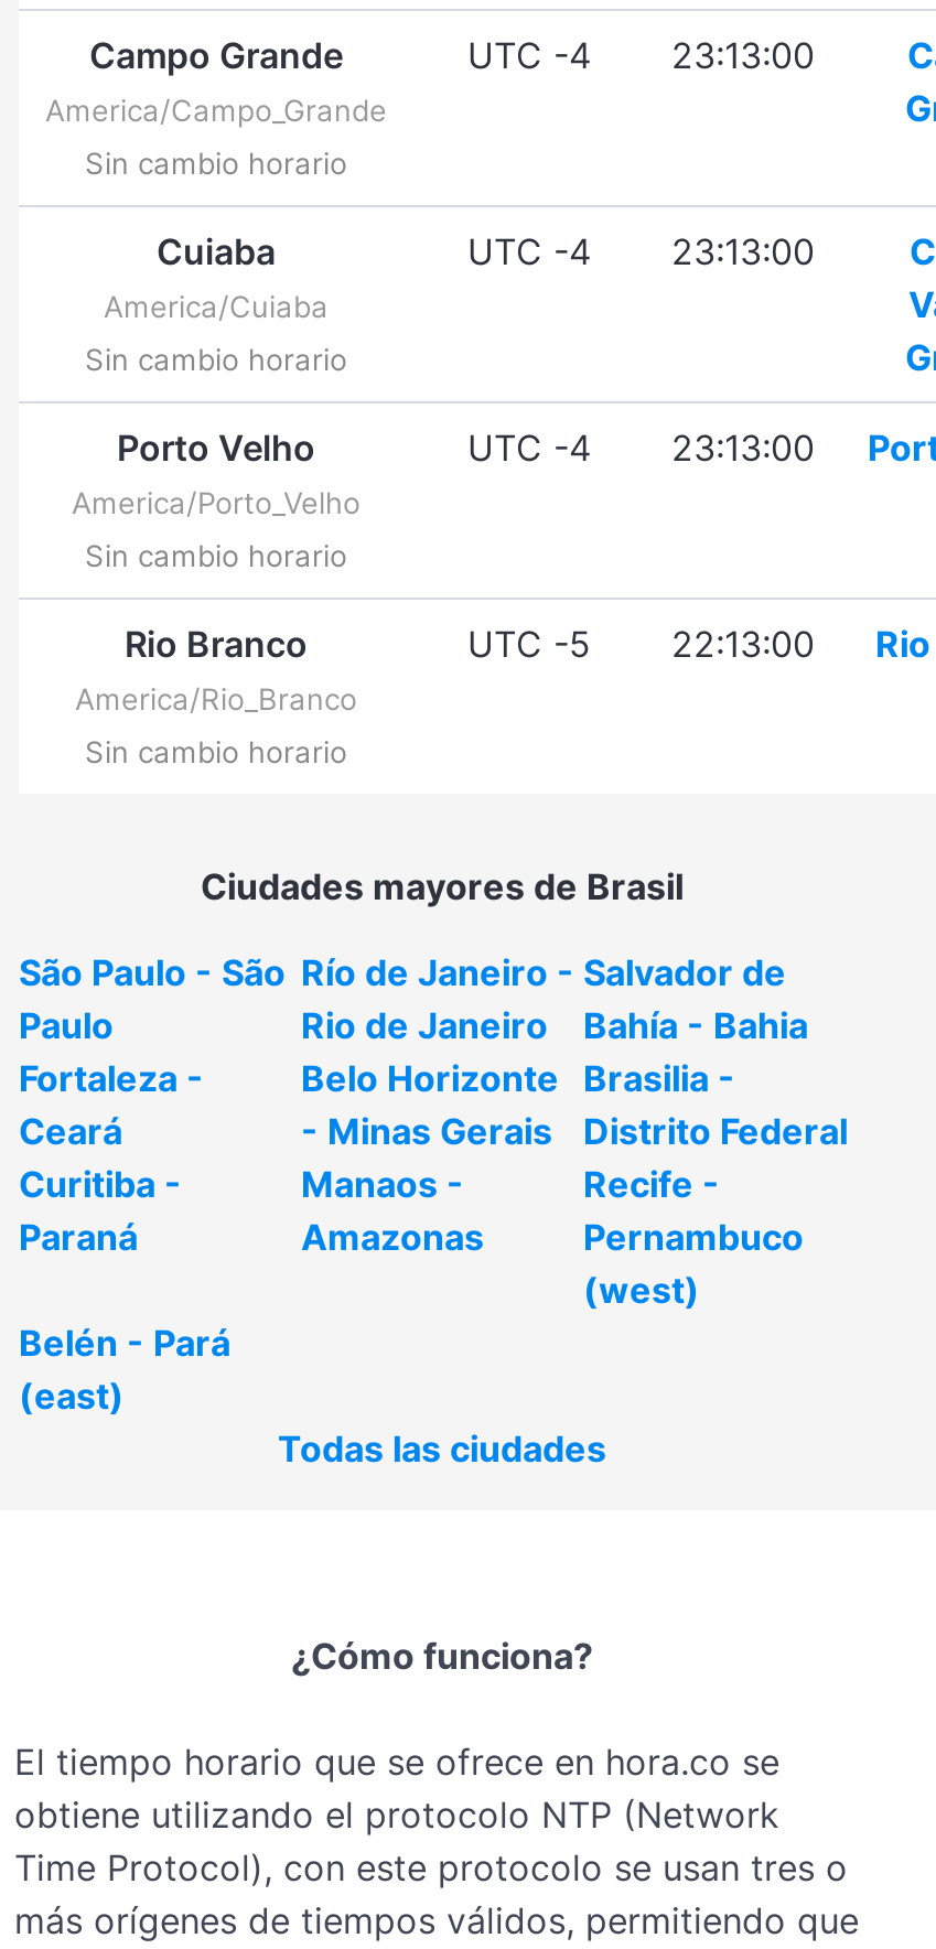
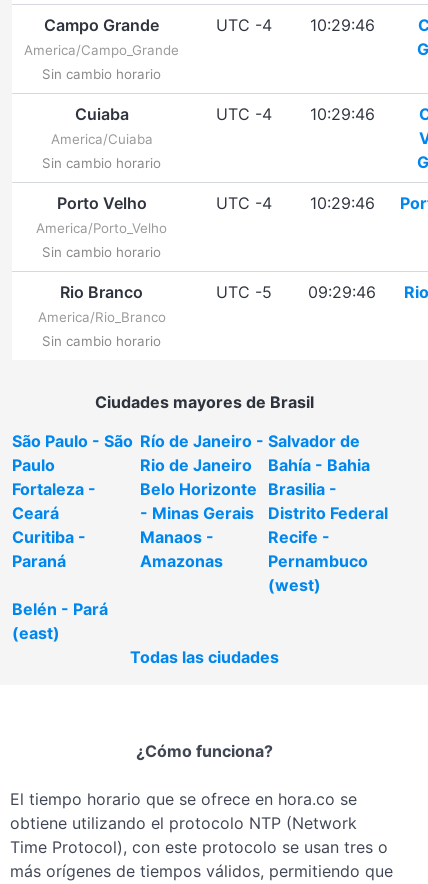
- UTC -4 23:13:00
+ UTC -4 10:29:46

- UTC -4 23:13:00
+ UTC -4 10:29:46

- 23:13:00
+ 10:29:46

- 22:13:00
+ 09:29:46
